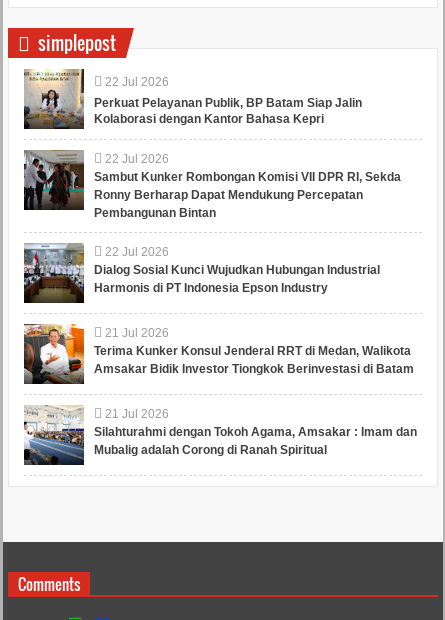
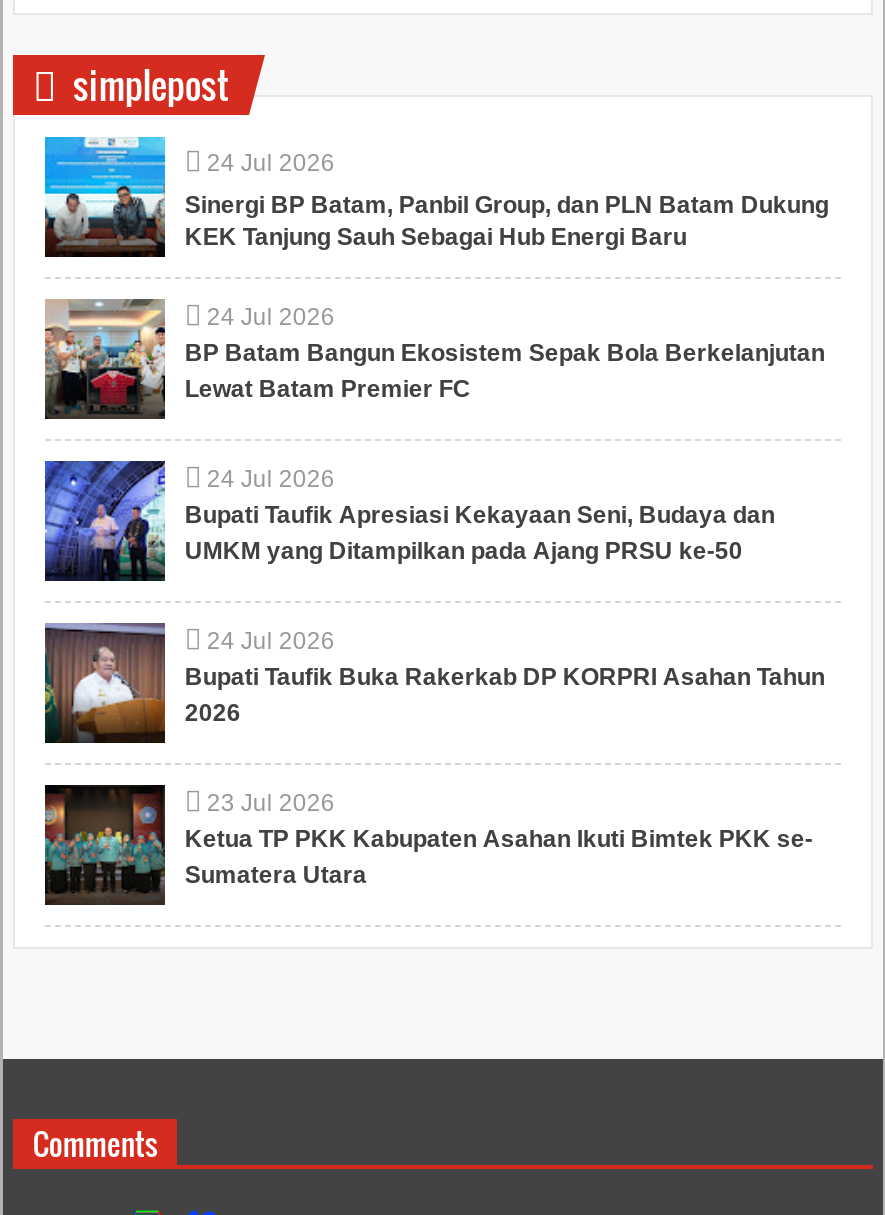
- [image]
- Perkuat Pelayanan Publik, BP Batam Siap Jalin
- Kolaborasi dengan Kantor Bahasa Kepri
+ [image]
+ Sinergi BP Batam, Panbil Group, dan PLN Batam Dukung
+ KEK Tanjung Sauh Sebagai Hub Energi Baru

- 22 Jul 2026
+ 24 Jul 2026

- [image]
- 22 Jul 2026
- Sambut Kunker Rombongan Komisi VII DPR RI, Sekda
- Ronny Berharap Dapat Mendukung Percepatan
- Pembangunan Bintan
+ [image]
+ 24 Jul 2026
+ BP Batam Bangun Ekosistem Sepak Bola Berkelanjutan
+ Lewat Batam Premier FC

- [image]
- 22 Jul 2026
- Dialog Sosial Kunci Wujudkan Hubungan Industrial
- Harmonis di PT Indonesia Epson Industry
+ [image]
+ 24 Jul 2026
+ Bupati Taufik Apresiasi Kekayaan Seni, Budaya dan
+ UMKM yang Ditampilkan pada Ajang PRSU ke-50

- [image]
- 21 Jul 2026
- Terima Kunker Konsul Jenderal RRT di Medan, Walikota
- Amsakar Bidik Investor Tiongkok Berinvestasi di Batam
+ [image]
+ 24 Jul 2026
+ Bupati Taufik Buka Rakerkab DP KORPRI Asahan Tahun
+ 2026

- [image]
- 21 Jul 2026
- Silahturahmi dengan Tokoh Agama, Amsakar : Imam dan
- Mubalig adalah Corong di Ranah Spiritual
+ [image]
+ 23 Jul 2026
+ Ketua TP PKK Kabupaten Asahan Ikuti Bimtek PKK se-
+ Sumatera Utara
